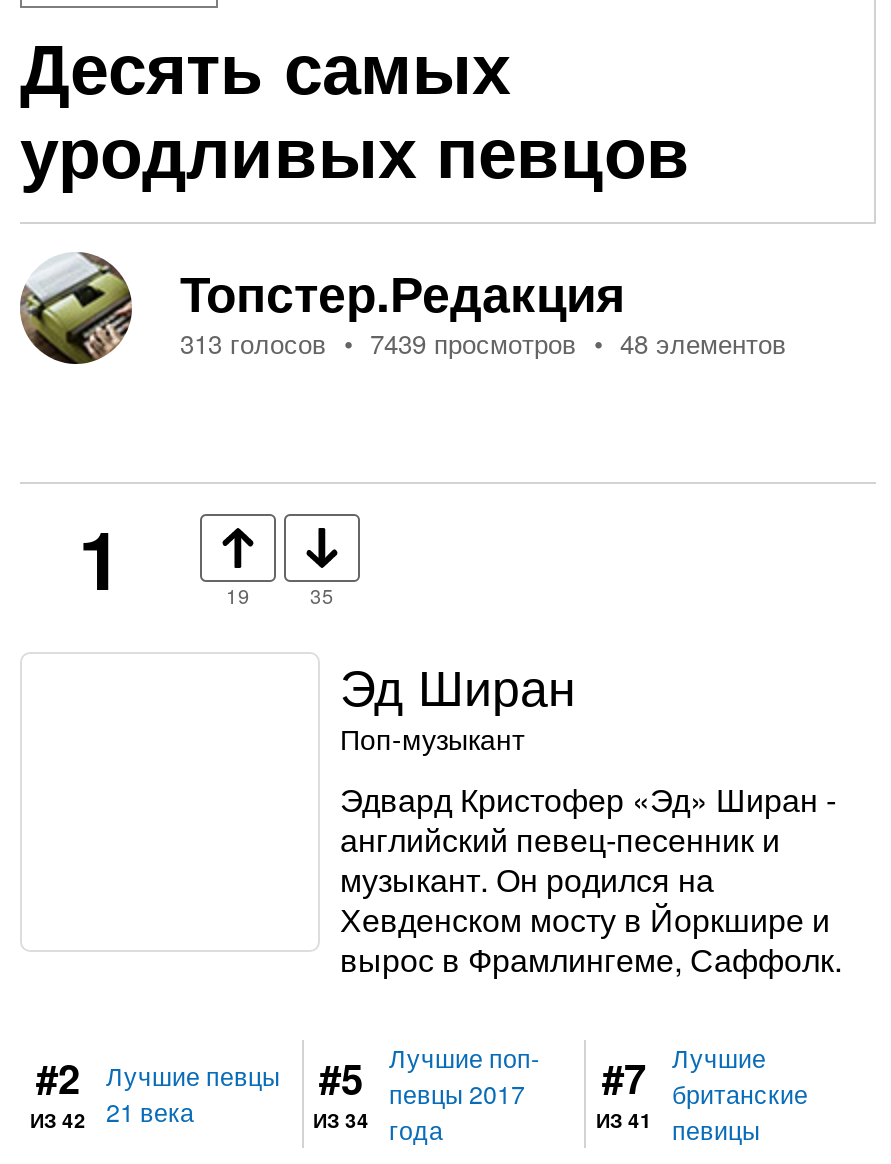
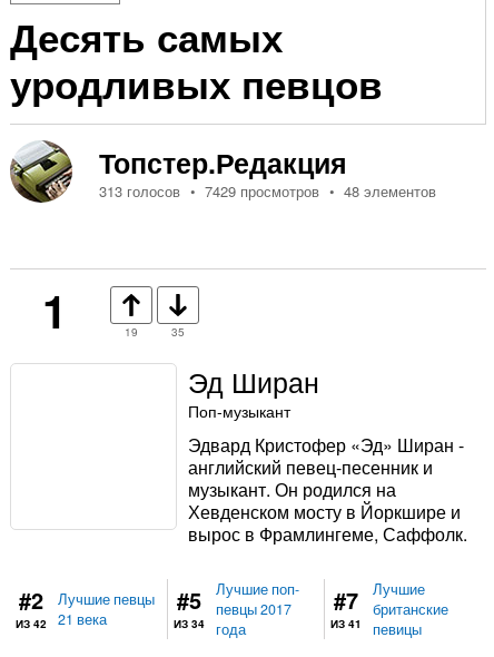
- 313 голосов 7439 просмотров 48 элементов
+ 313 голосов 7429 просмотров 48 элементов
